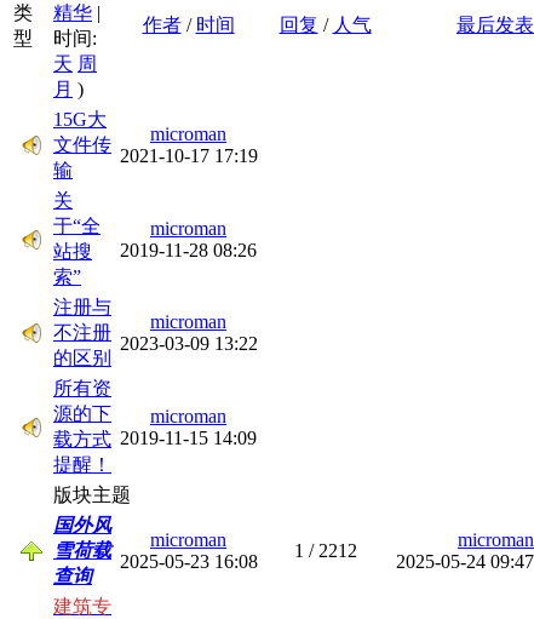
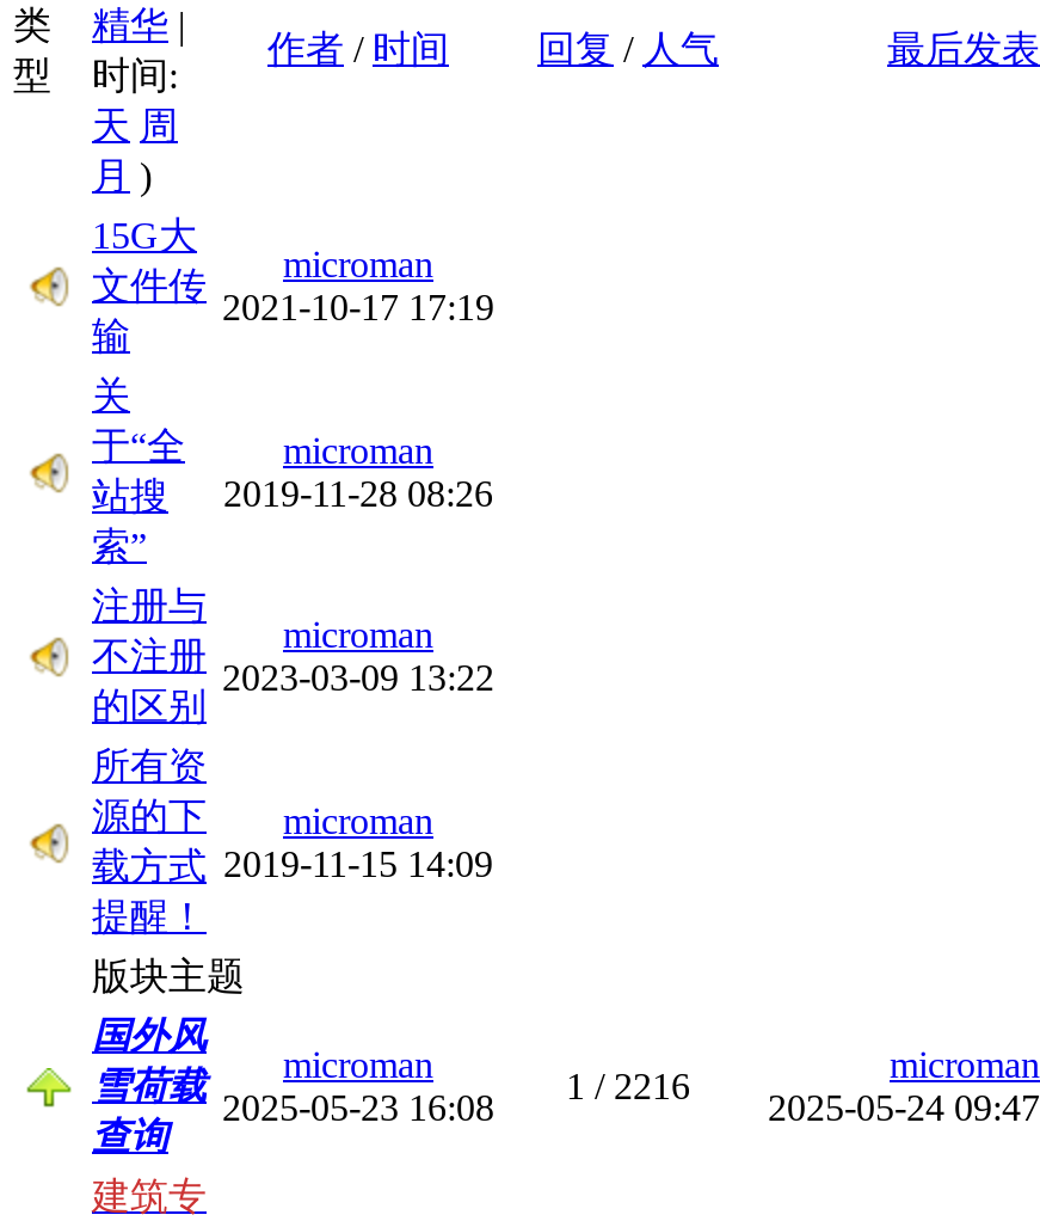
- 1 / 2212
+ 1 / 2216
